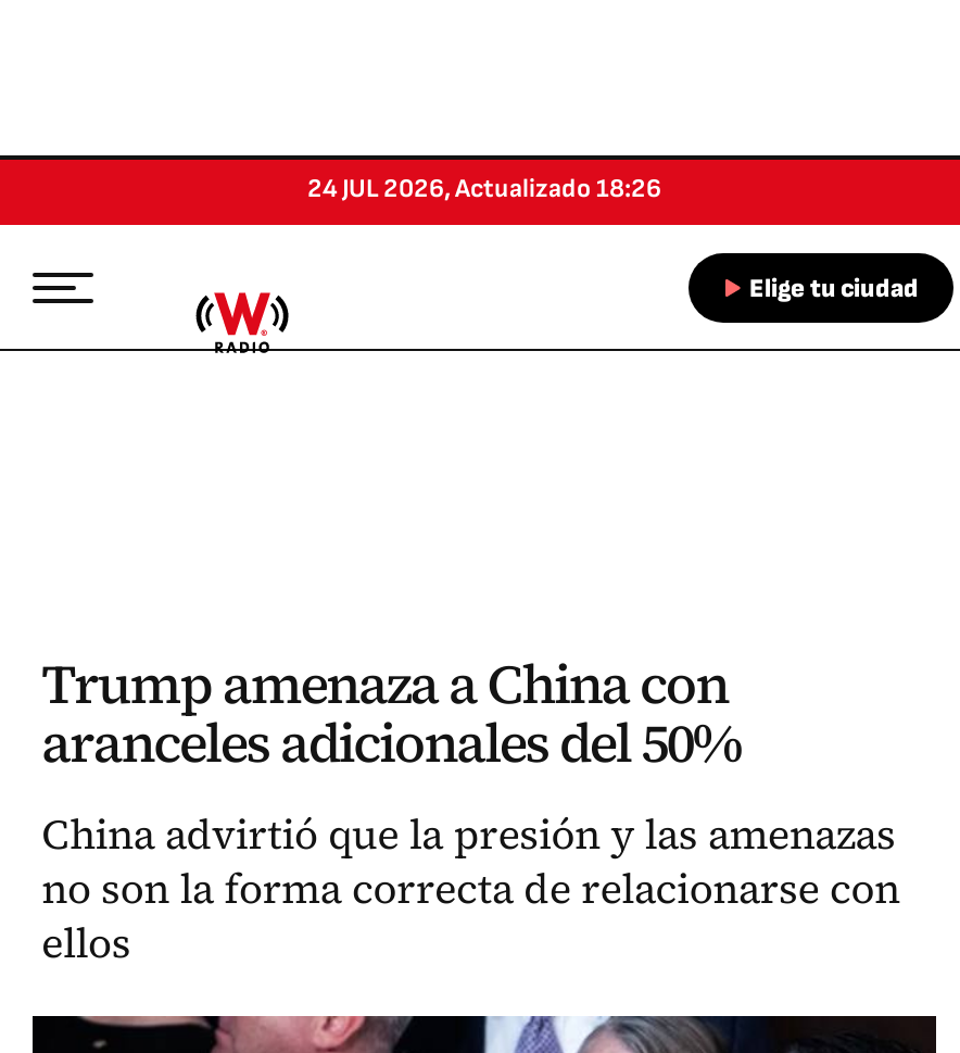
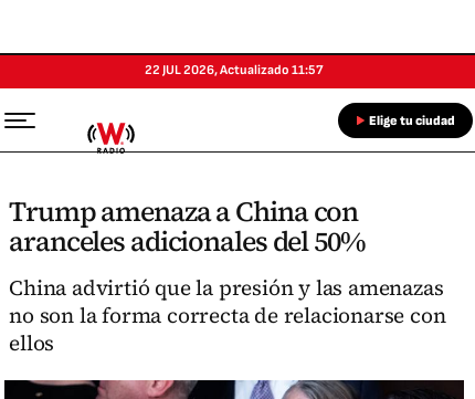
- 24 JUL 2026,Actualizado 18:26
+ 22 JUL 2026,Actualizado 11:57
